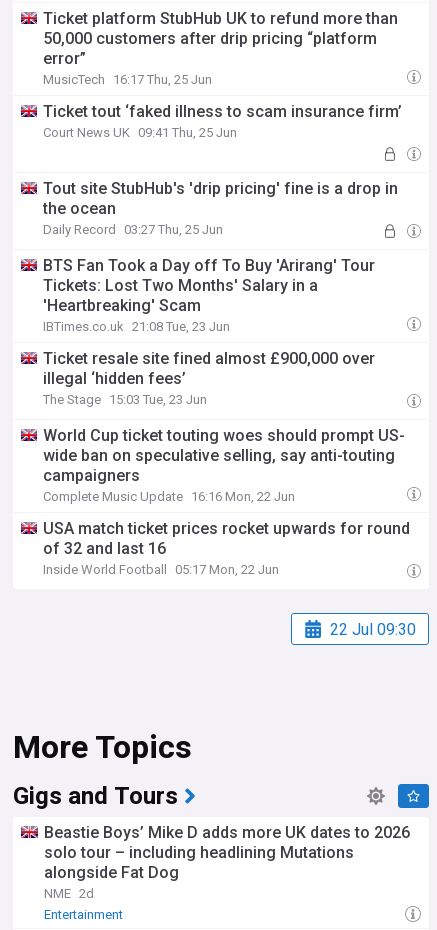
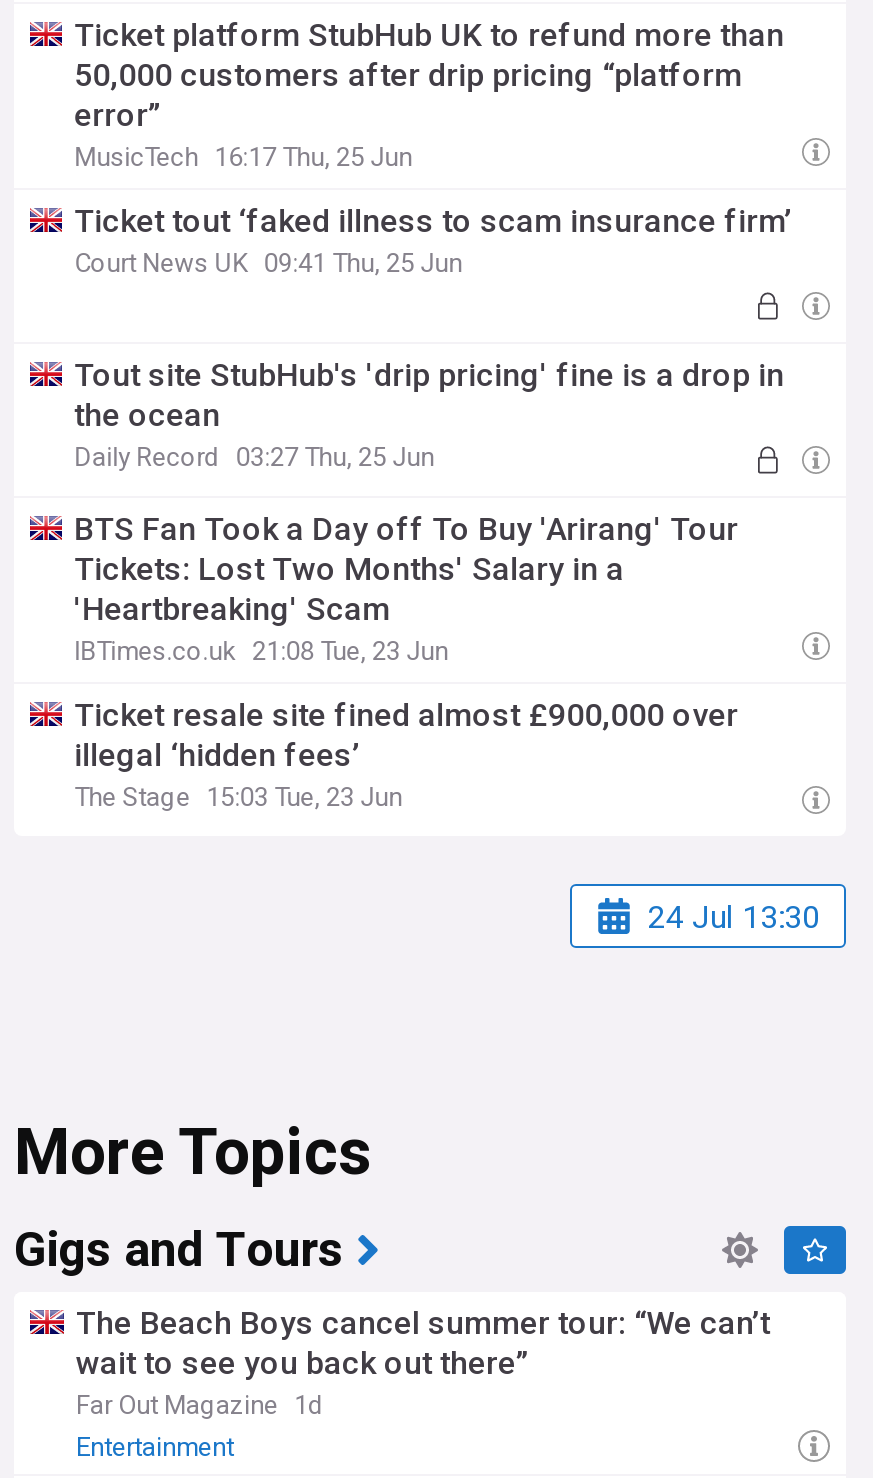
- World Cup ticket touting woes should prompt US-
- wide ban on speculative selling, say anti-touting
- campaigners
- Complete Music Update 16:16 Mon, 22 Jun
- USA match ticket prices rocket upwards for round
- of 32 and last 16
- Inside World Football 05:17 Mon, 22 Jun
- 22 Jul 09:30
+ 24 Jul 13:30

- Beastie Boys’ Mike D adds more UK dates to 2026
- solo tour – including headlining Mutations
- alongside Fat Dog
- NME 2d
+ The Beach Boys cancel summer tour: “We can’t
+ wait to see you back out there”
+ Far Out Magazine 1d
